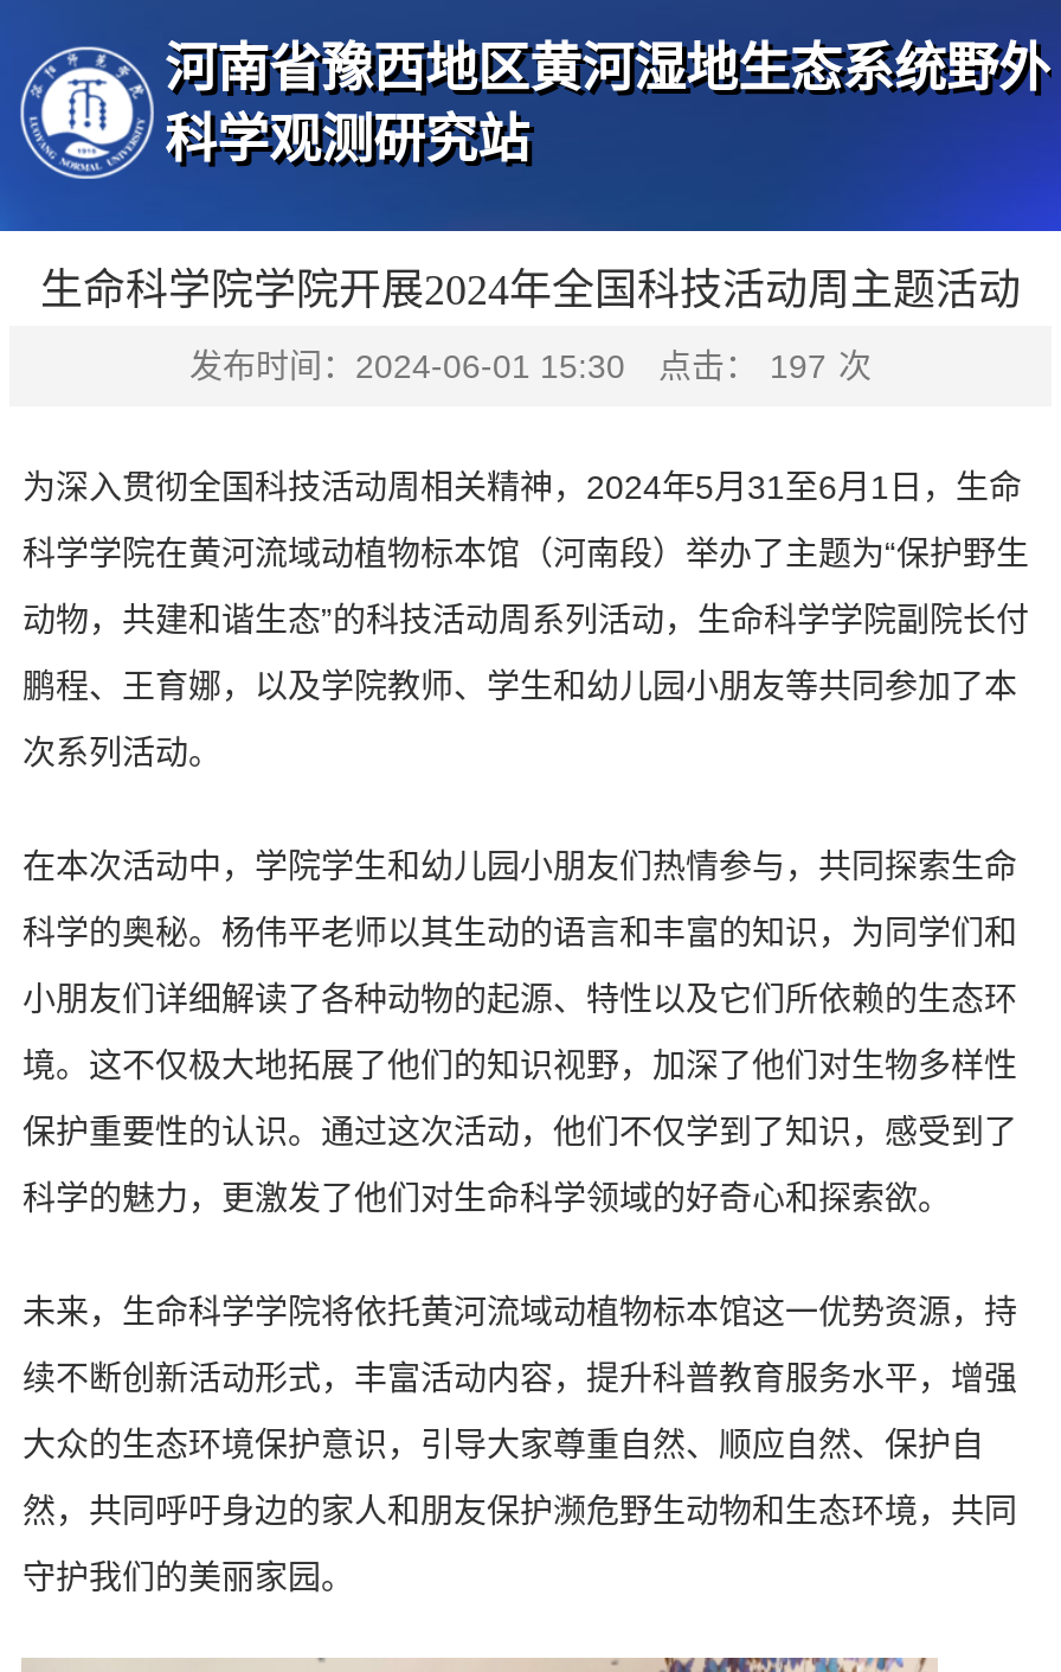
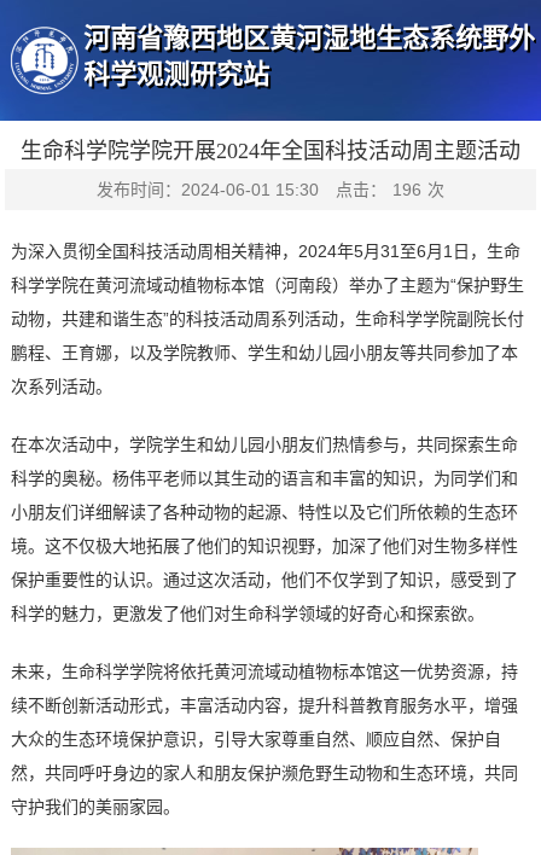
- 发布时间：2024-06-01 15:30 点击： 197 次
+ 发布时间：2024-06-01 15:30 点击： 196 次
